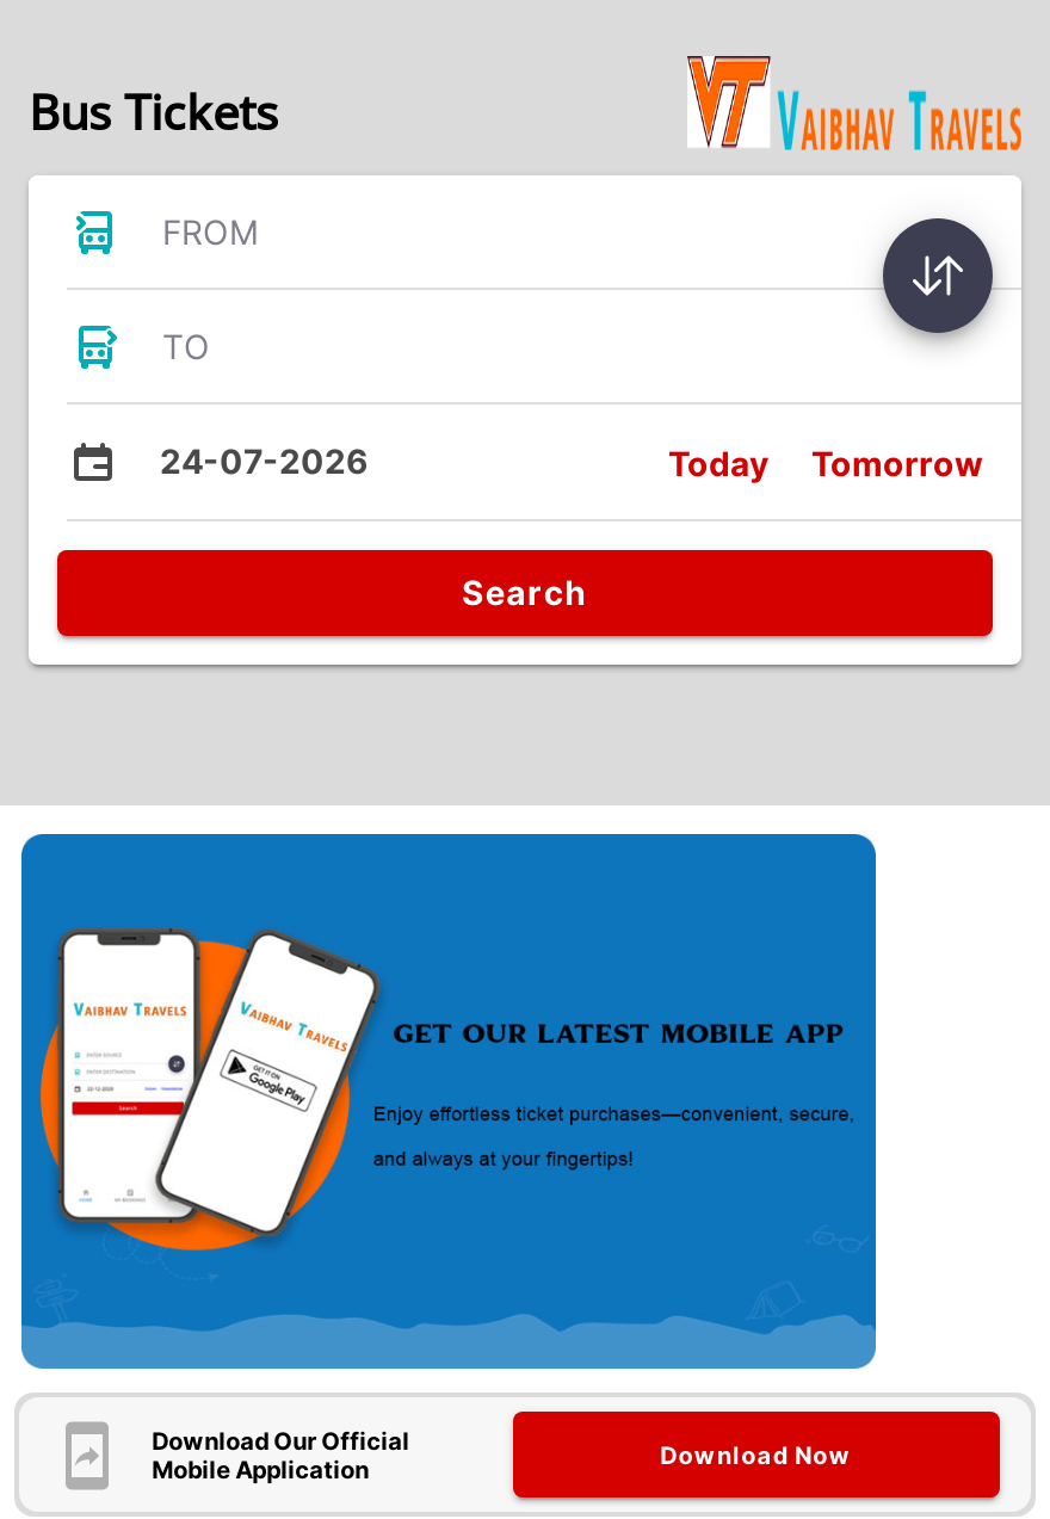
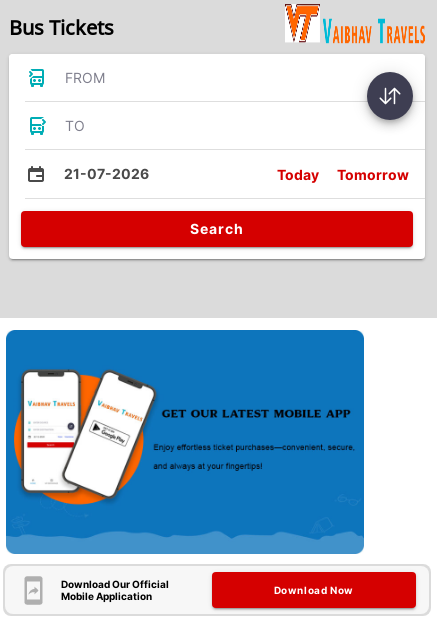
- 24-07-2026
+ 21-07-2026
